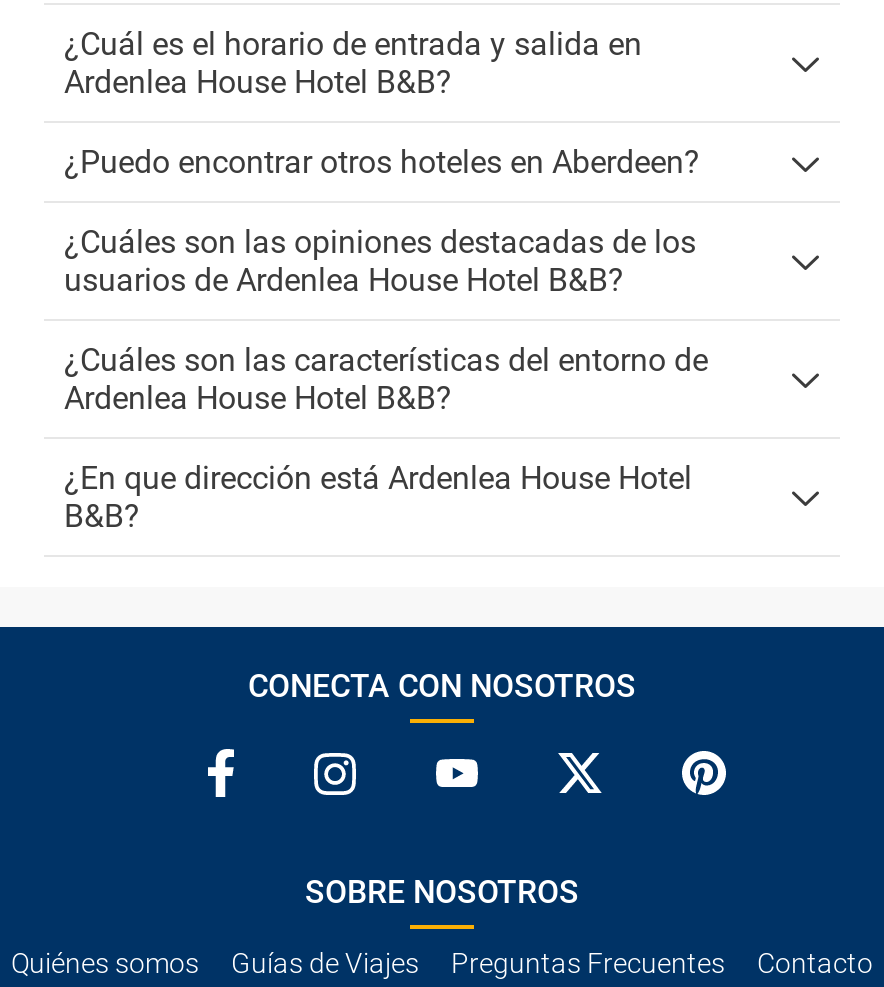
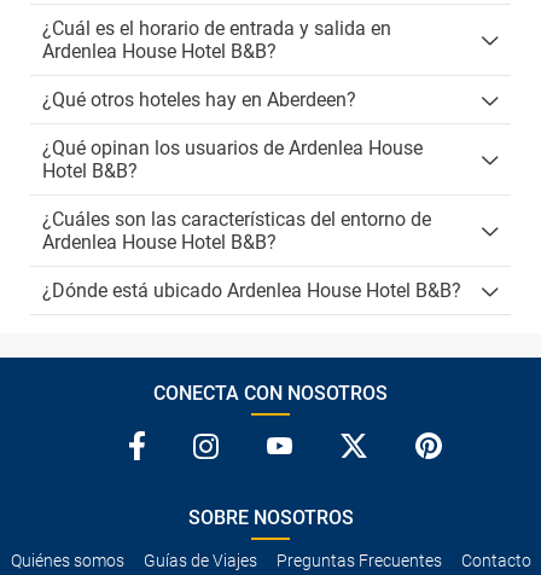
- ¿Puedo encontrar otros hoteles en Aberdeen?
+ ¿Qué otros hoteles hay en Aberdeen?

- ¿Cuáles son las opiniones destacadas de los
- usuarios de Ardenlea House Hotel B&B?
+ ¿Qué opinan los usuarios de Ardenlea House
+ Hotel B&B?

- ¿En que dirección está Ardenlea House Hotel
- B&B?
+ ¿Dónde está ubicado Ardenlea House Hotel B&B?
